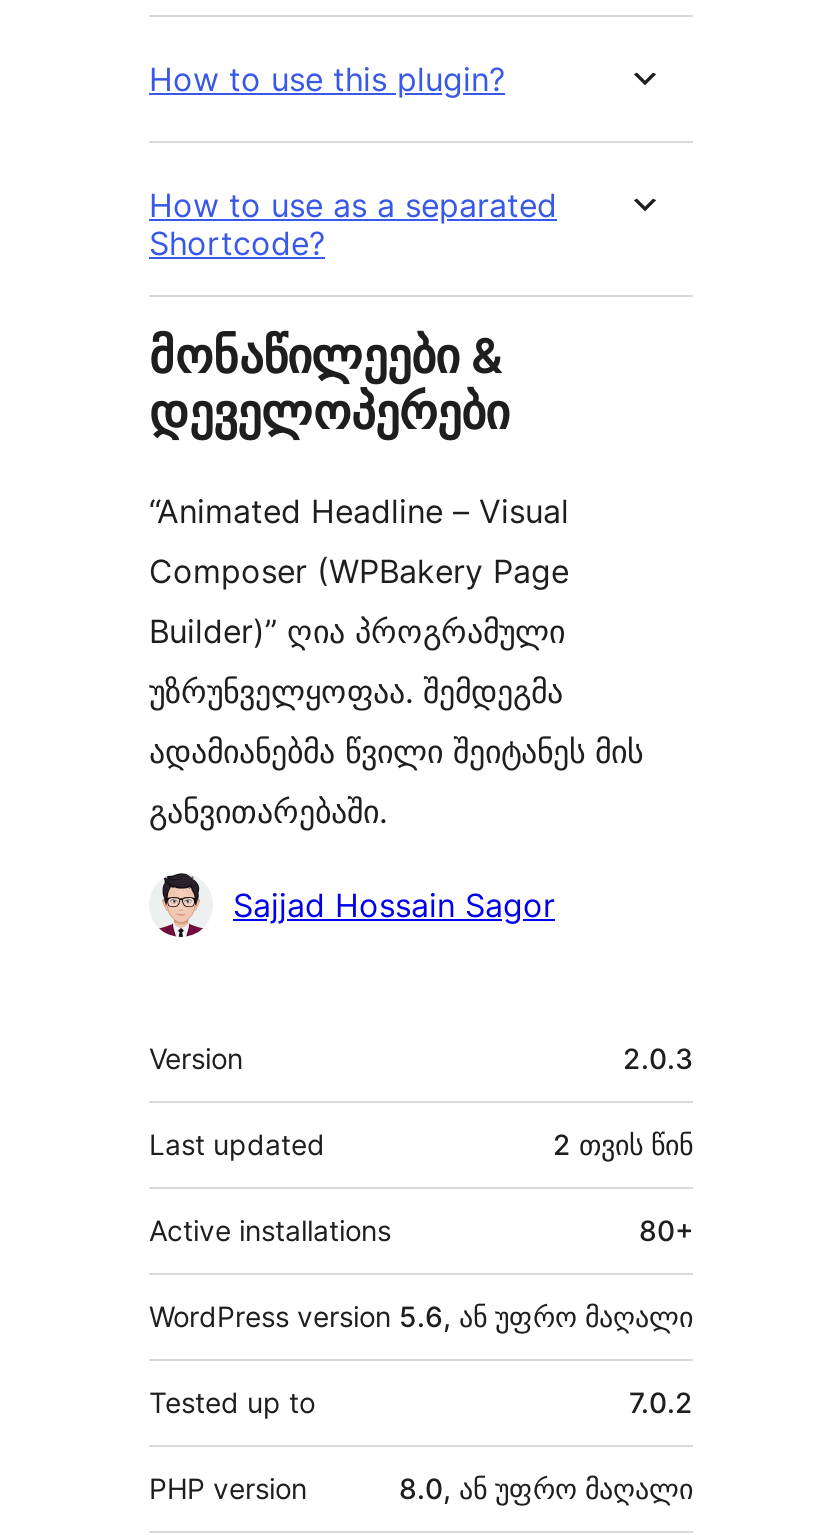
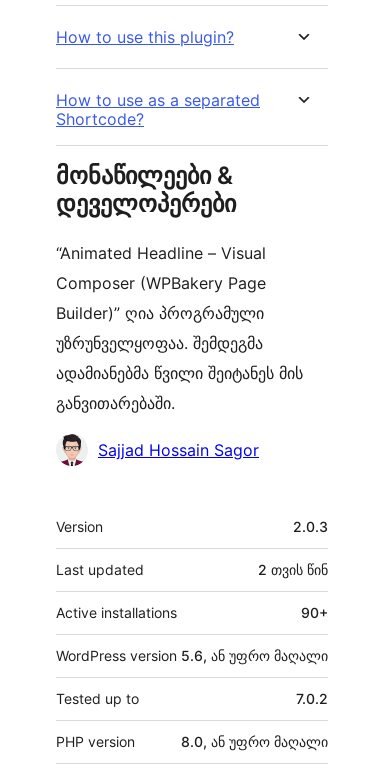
- 80+
+ 90+
